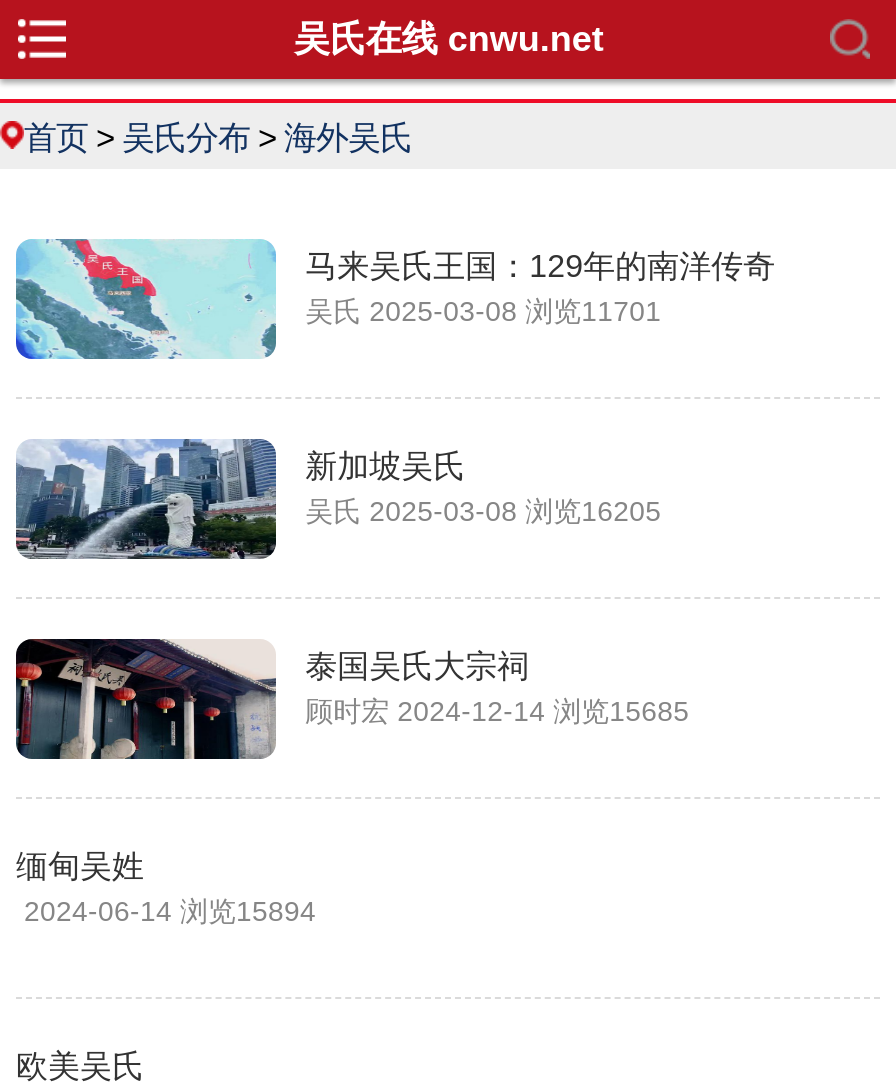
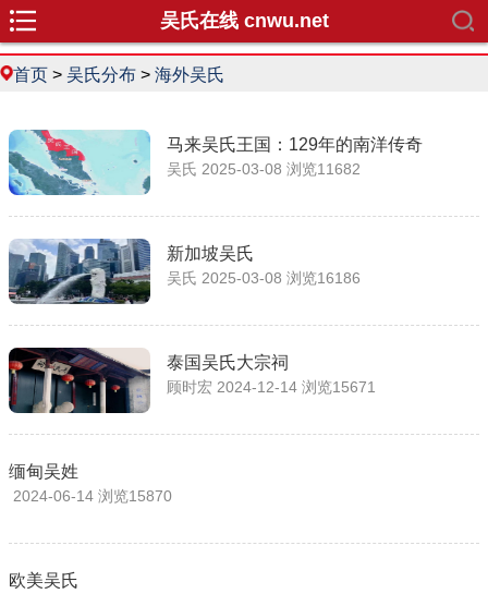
- 吴氏 2025-03-08 浏览11701
+ 吴氏 2025-03-08 浏览11682

- 吴氏 2025-03-08 浏览16205
+ 吴氏 2025-03-08 浏览16186

- 顾时宏 2024-12-14 浏览15685
+ 顾时宏 2024-12-14 浏览15671

- 2024-06-14 浏览15894
+ 2024-06-14 浏览15870
